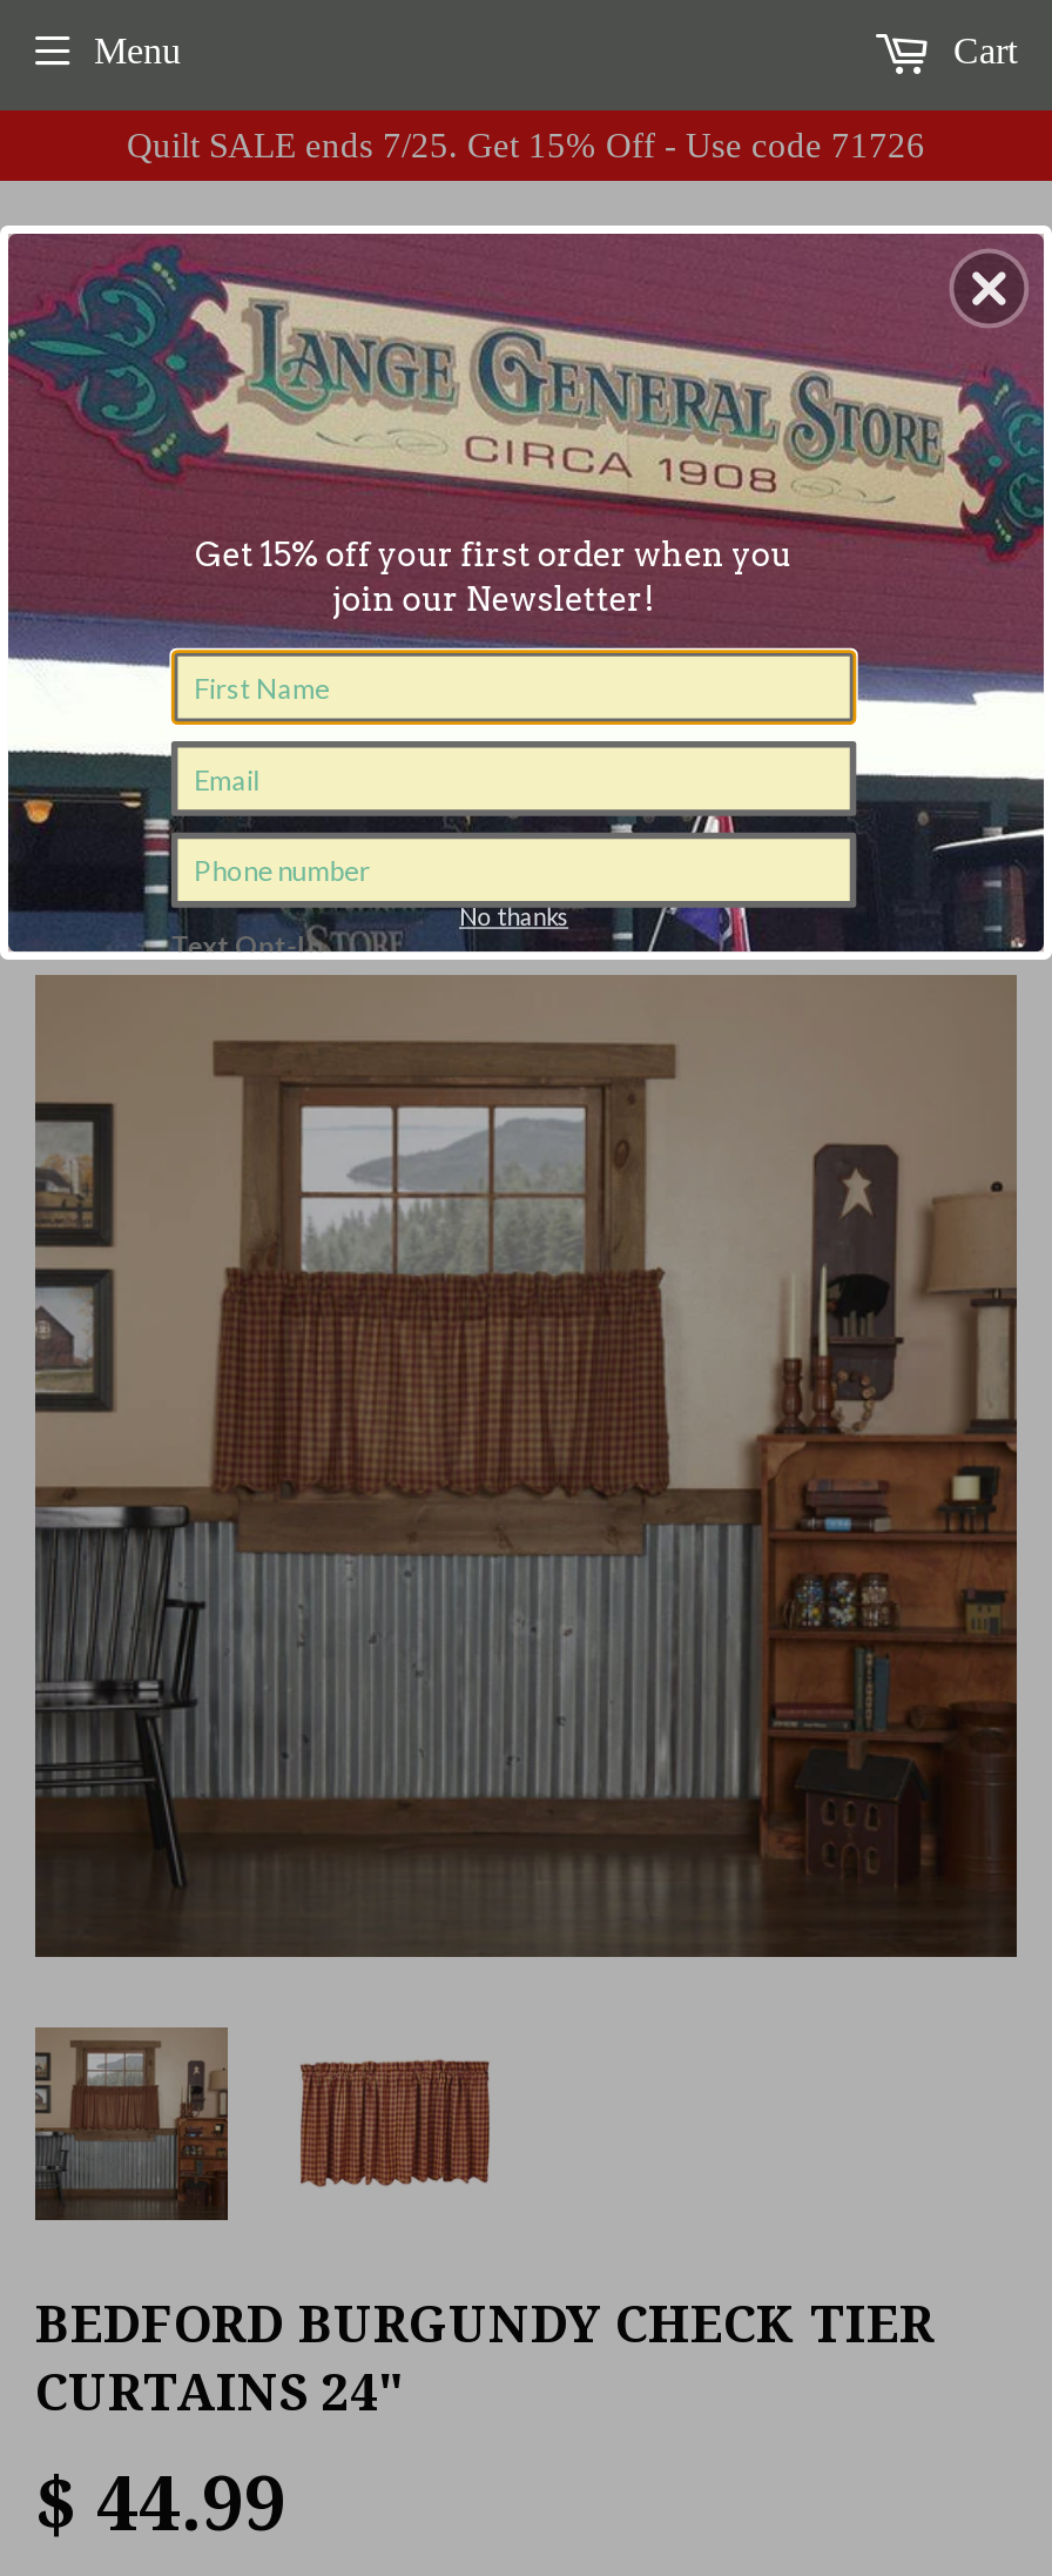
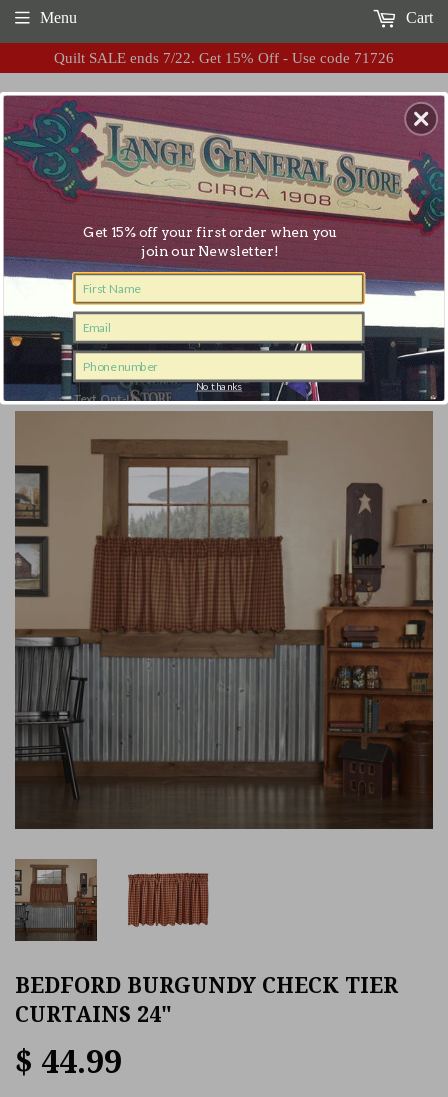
- Quilt SALE ends 7/25. Get 15% Off - Use code 71726
+ Quilt SALE ends 7/22. Get 15% Off - Use code 71726
